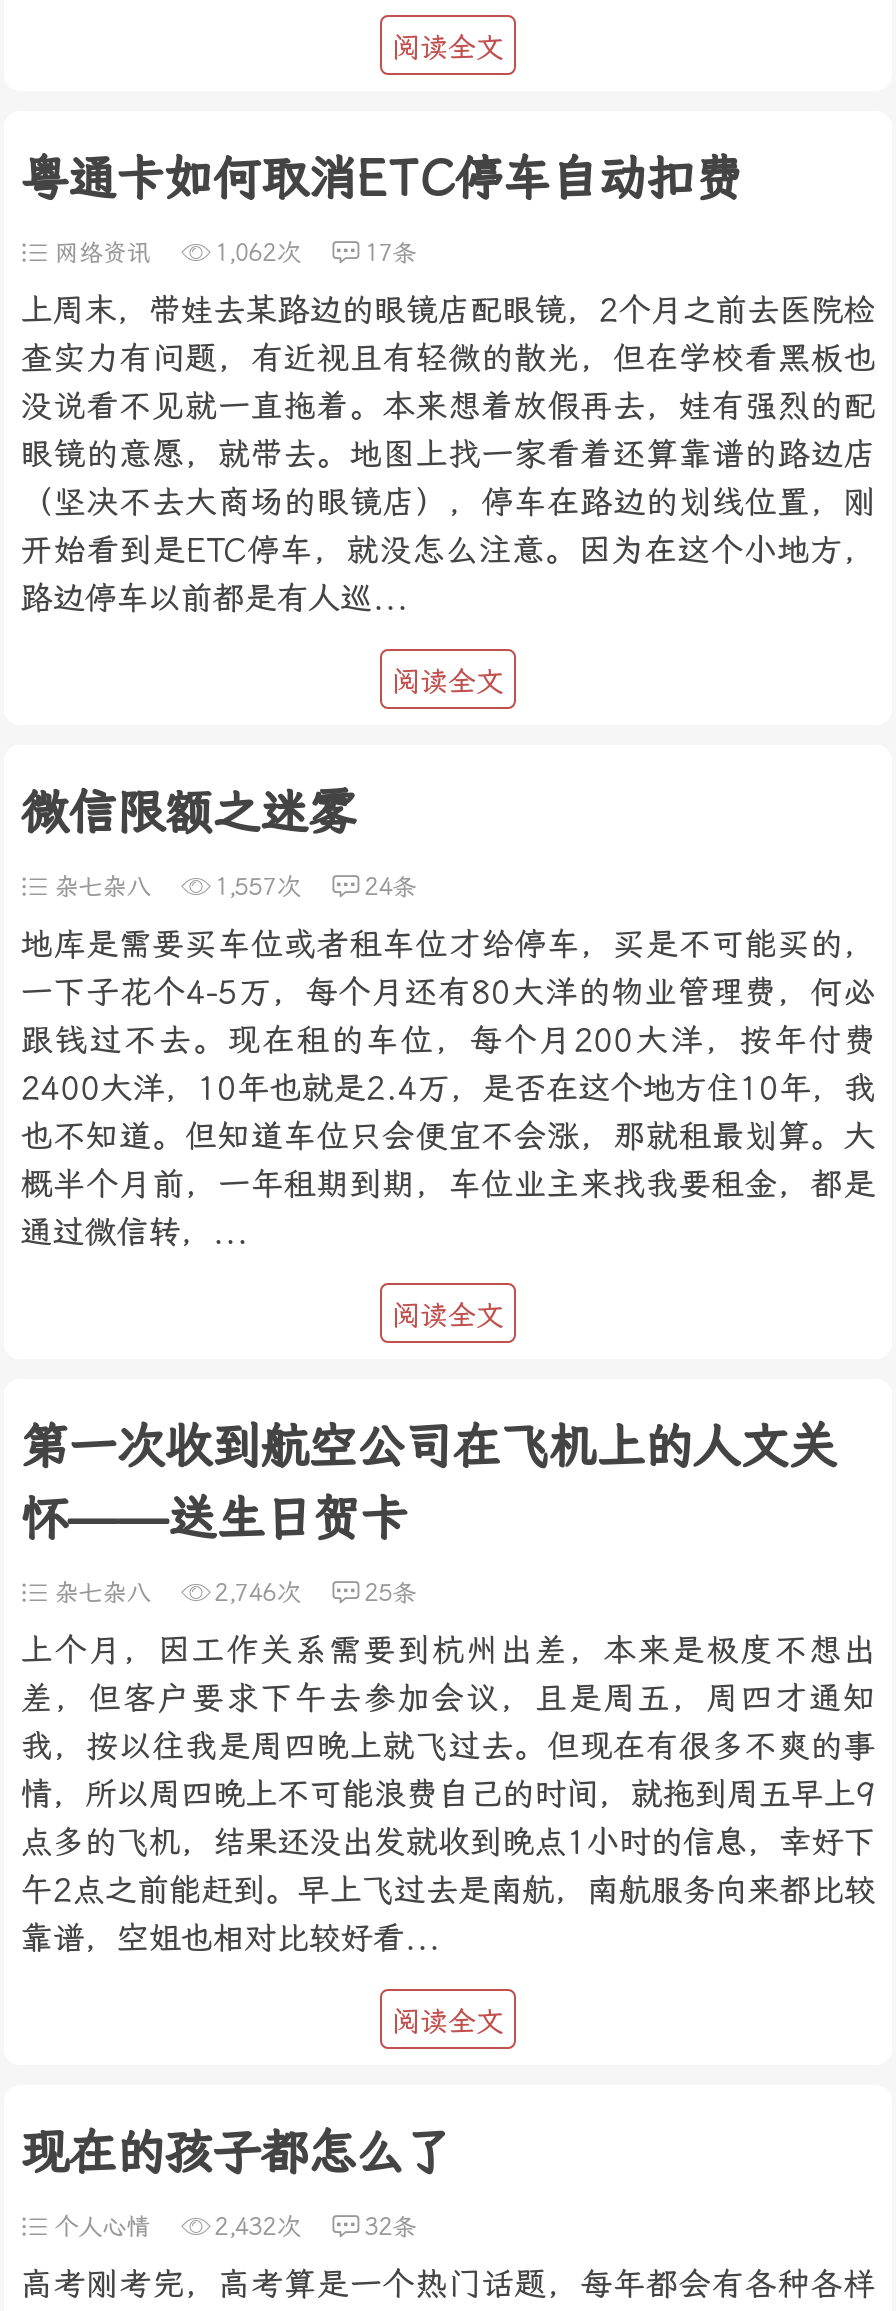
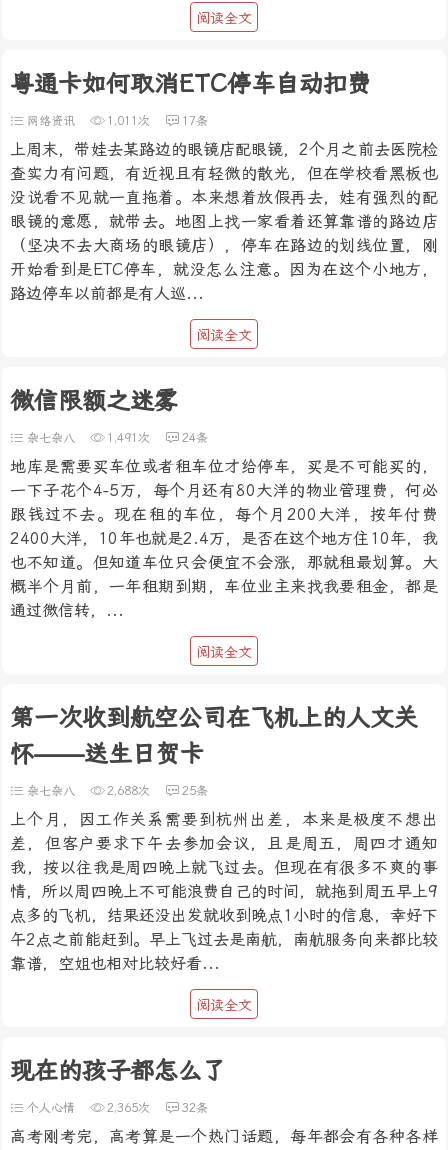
- 1,062次
+ 1,011次

- 1,557次
+ 1,491次

- 2,746次
+ 2,688次

- 2,432次
+ 2,365次
